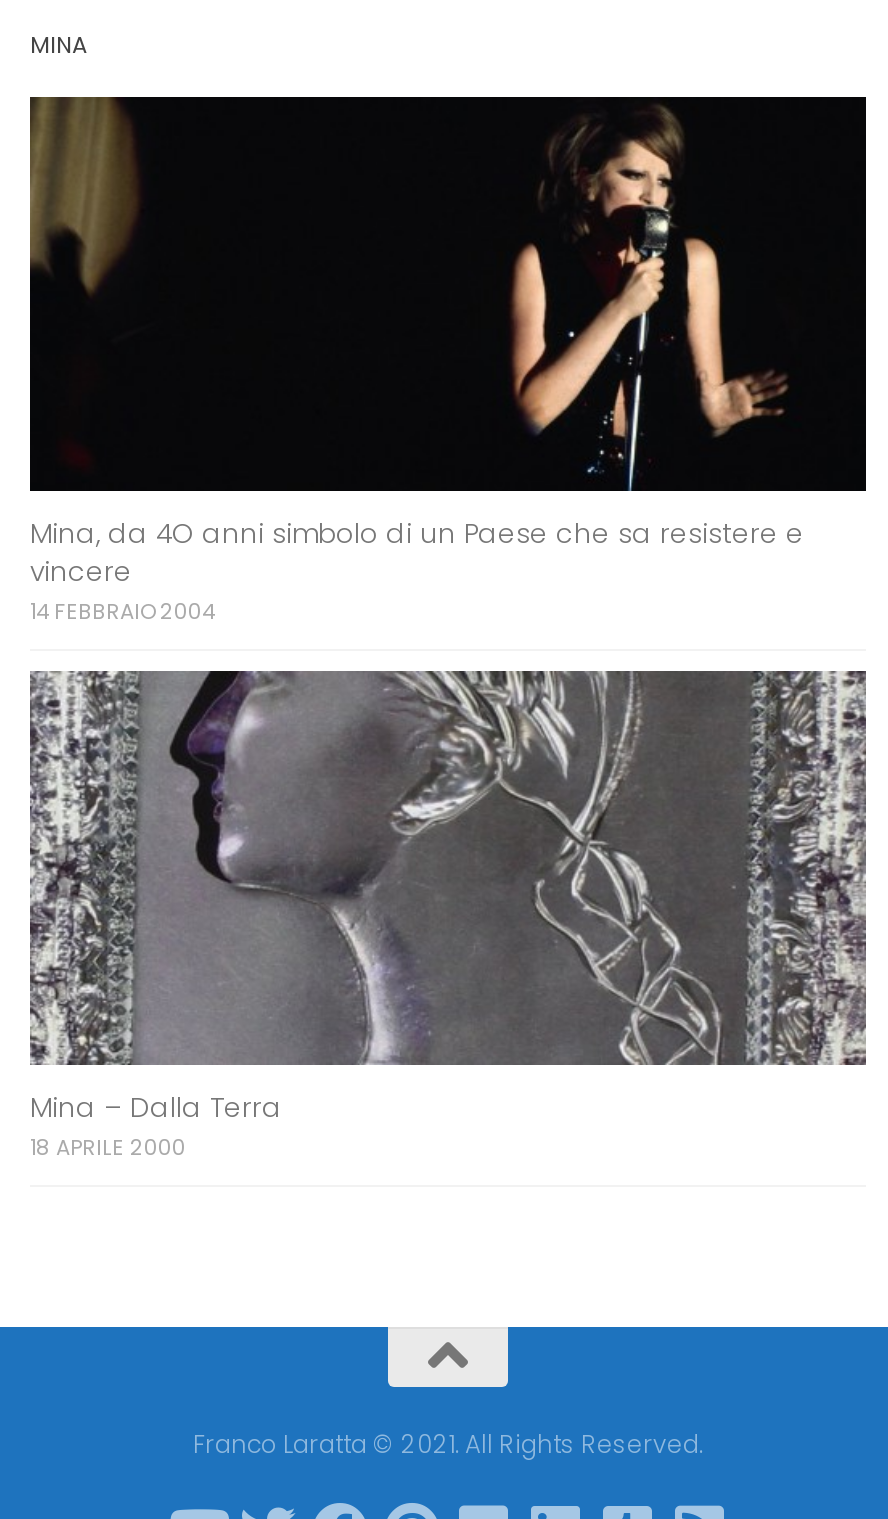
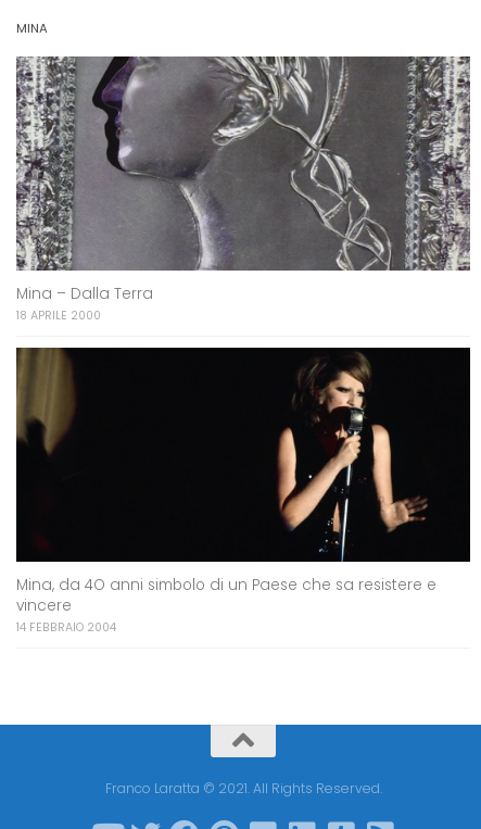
moved down: [image]

moved down: [image] | Mina, da 4O anni simbolo di un Paese che sa resistere e | vincere | 14 FEBBRAIO 2004

moved up: [image] | Mina – Dalla Terra | 18 APRILE 2000
